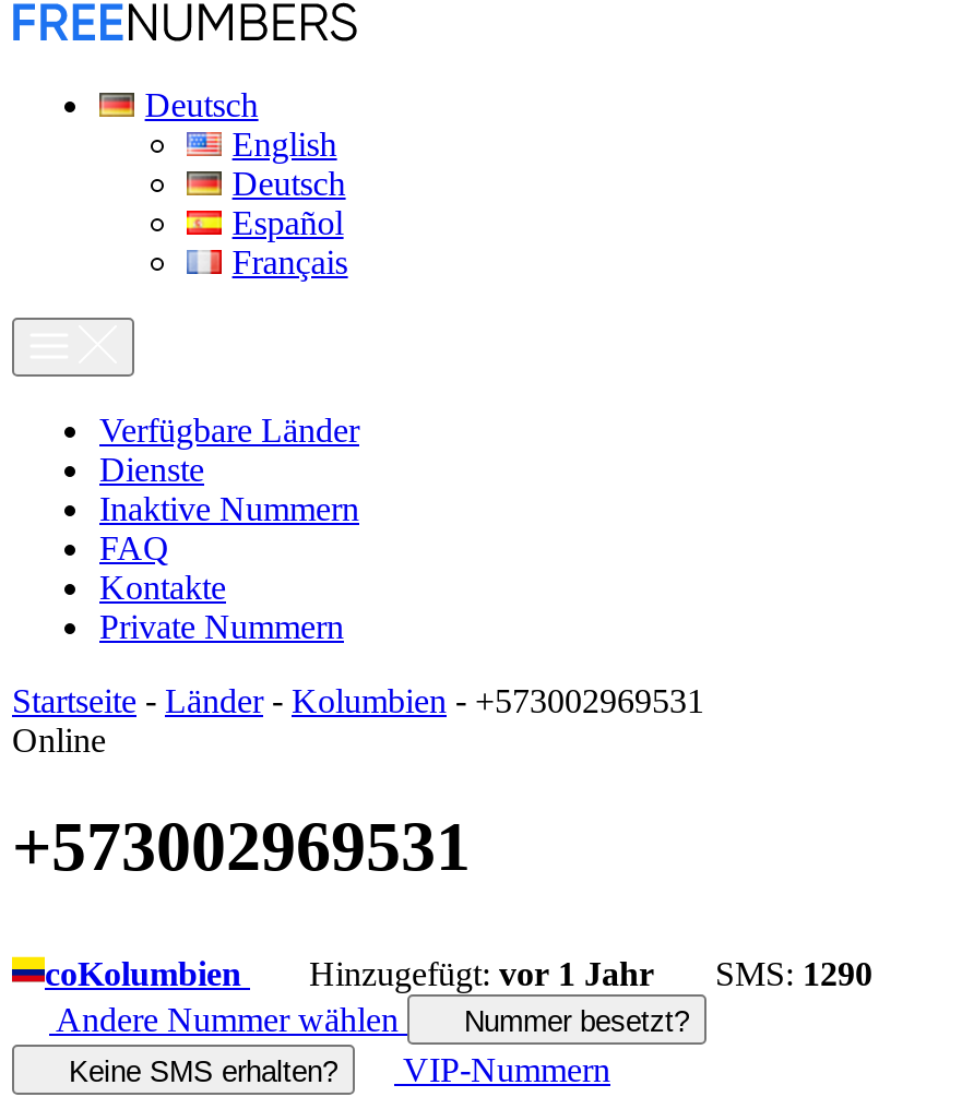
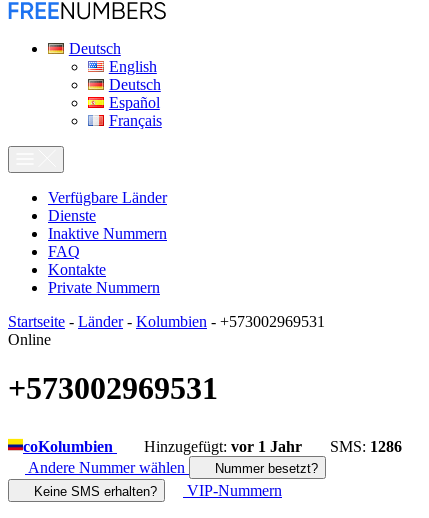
- coKolumbien Hinzugefügt: vor 1 Jahr SMS: 1290
+ coKolumbien Hinzugefügt: vor 1 Jahr SMS: 1286
